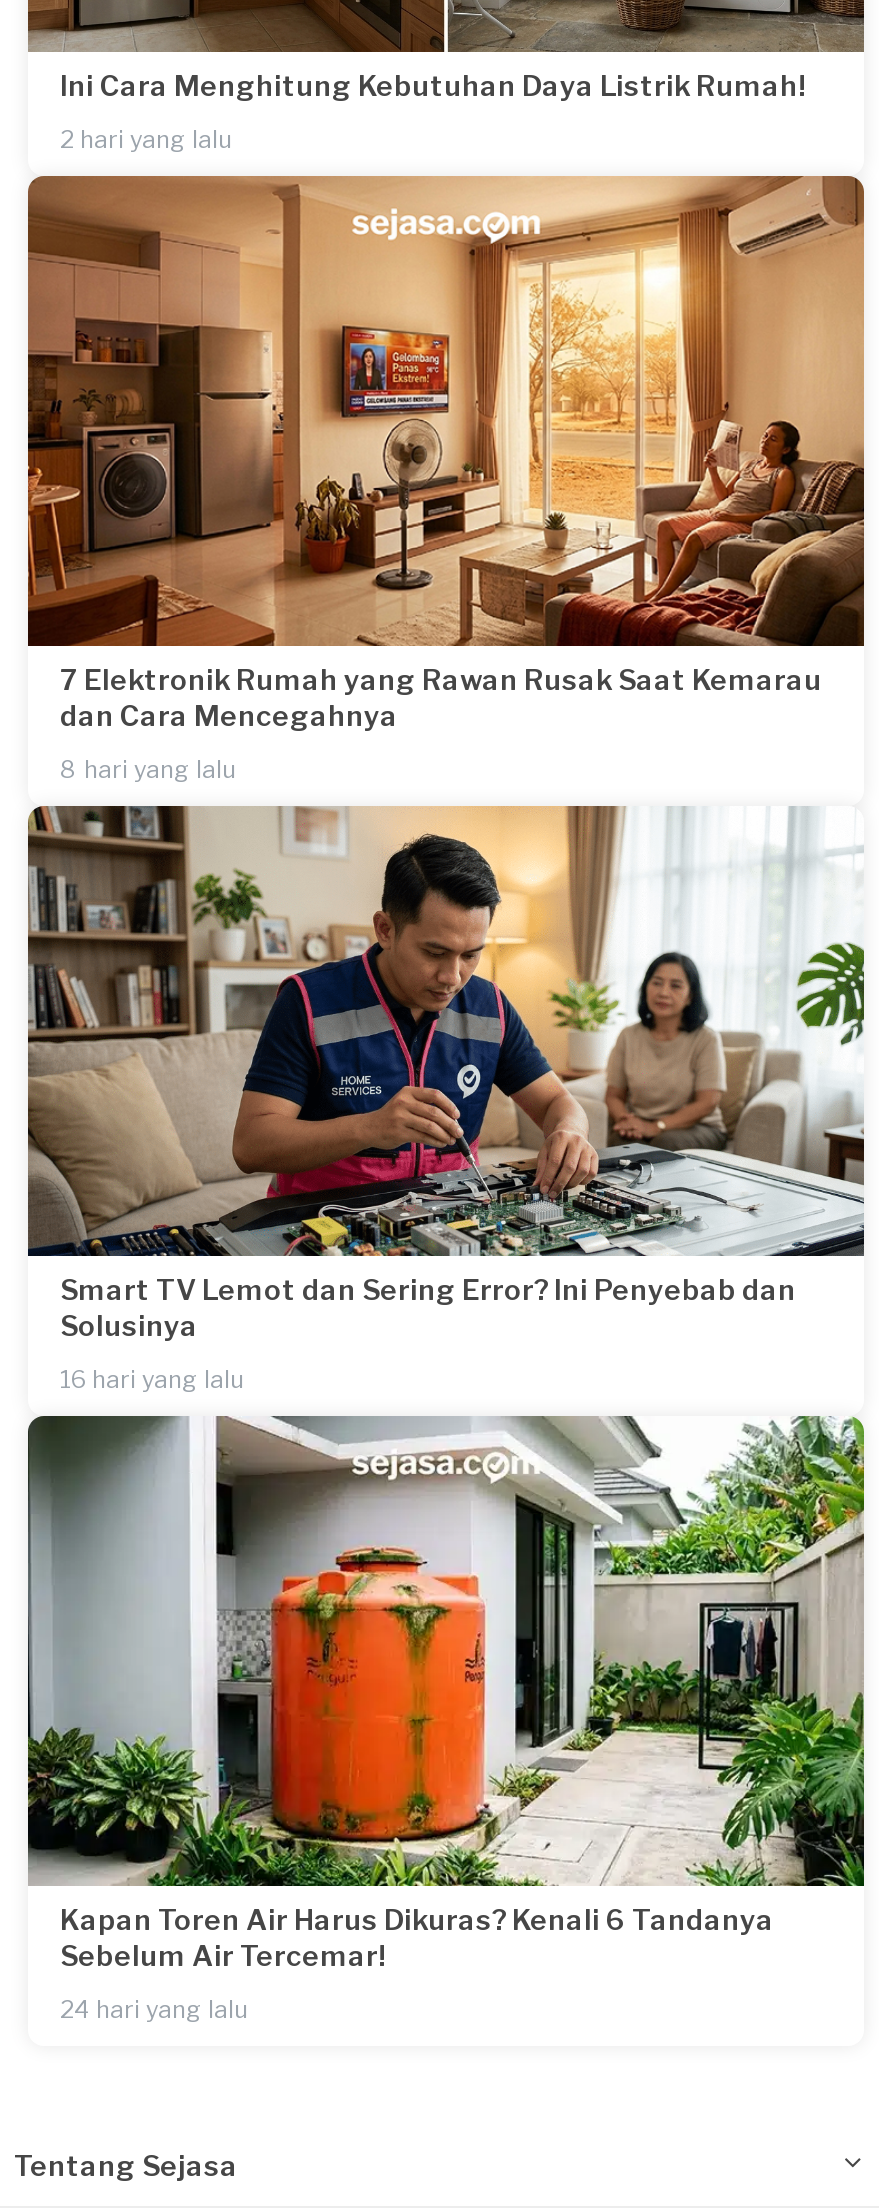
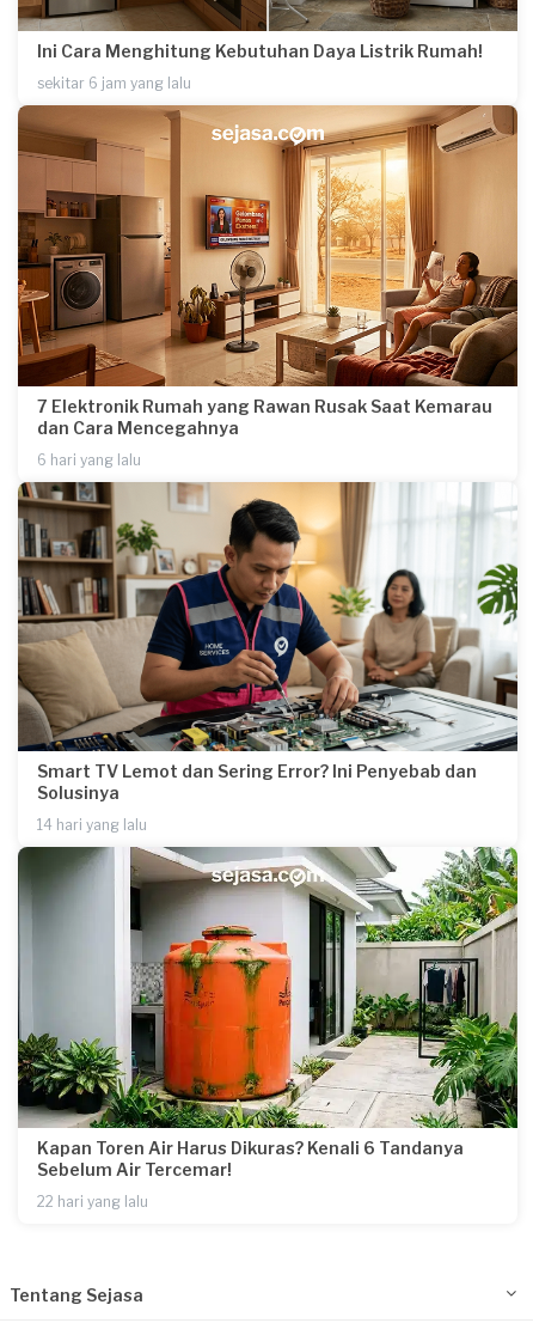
- 2 hari yang lalu
+ sekitar 6 jam yang lalu

- 8 hari yang lalu
+ 6 hari yang lalu

- 16 hari yang lalu
+ 14 hari yang lalu

- 24 hari yang lalu
+ 22 hari yang lalu
